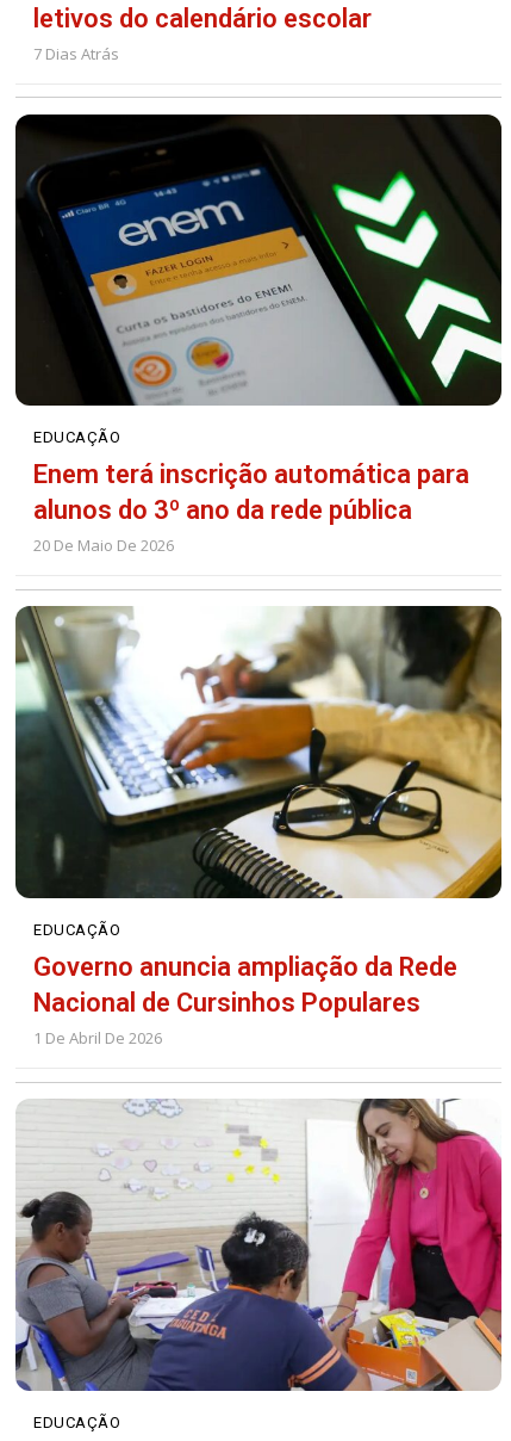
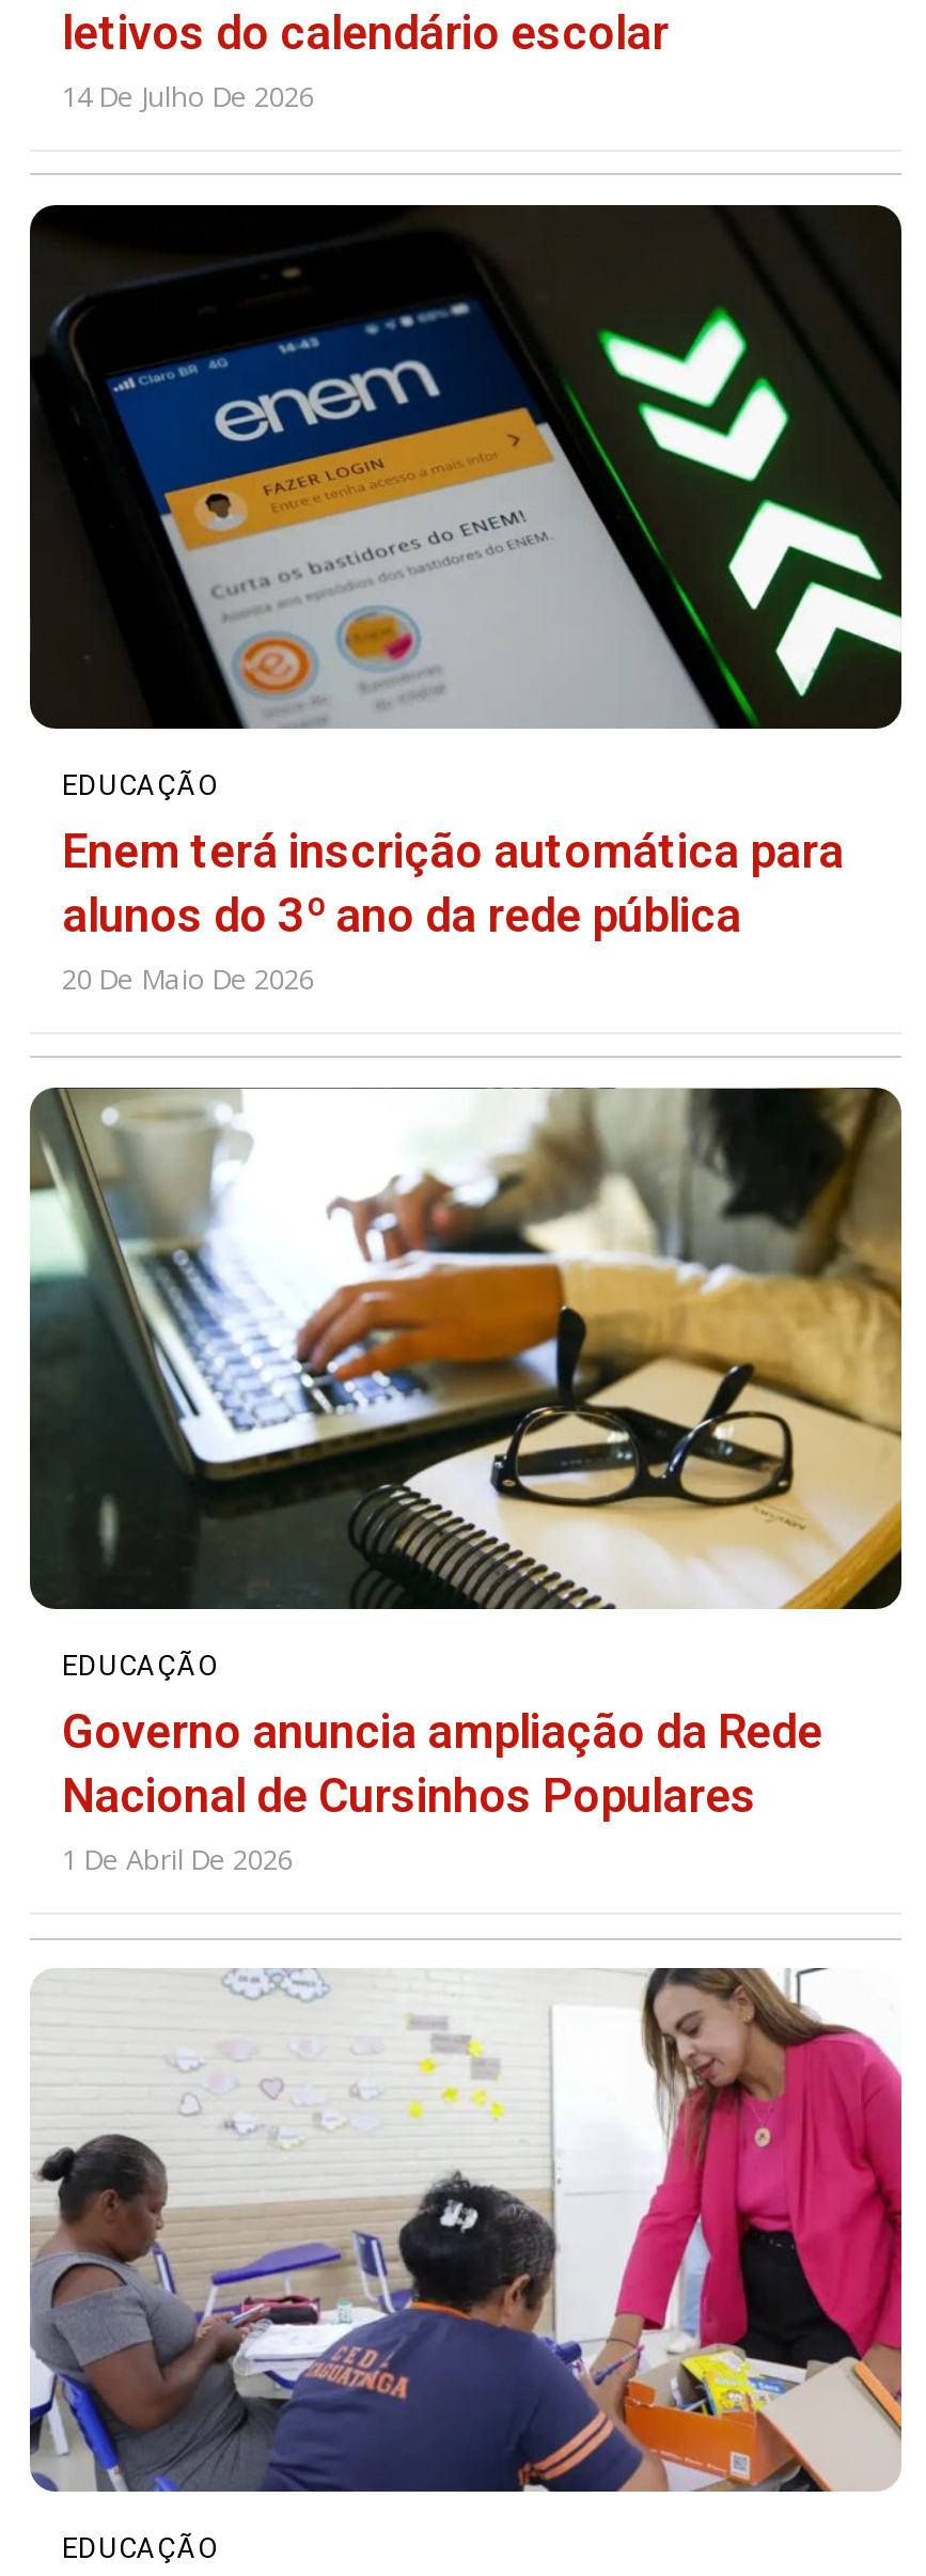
- 7 Dias Atrás
+ 14 De Julho De 2026
